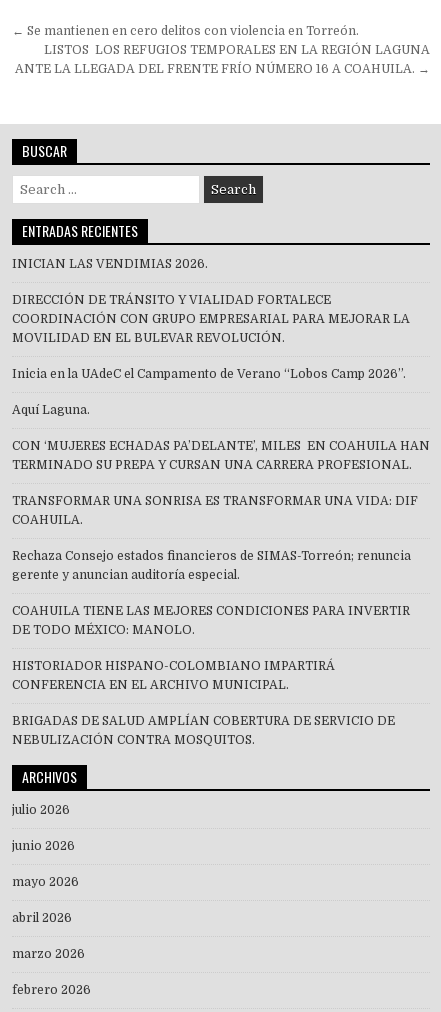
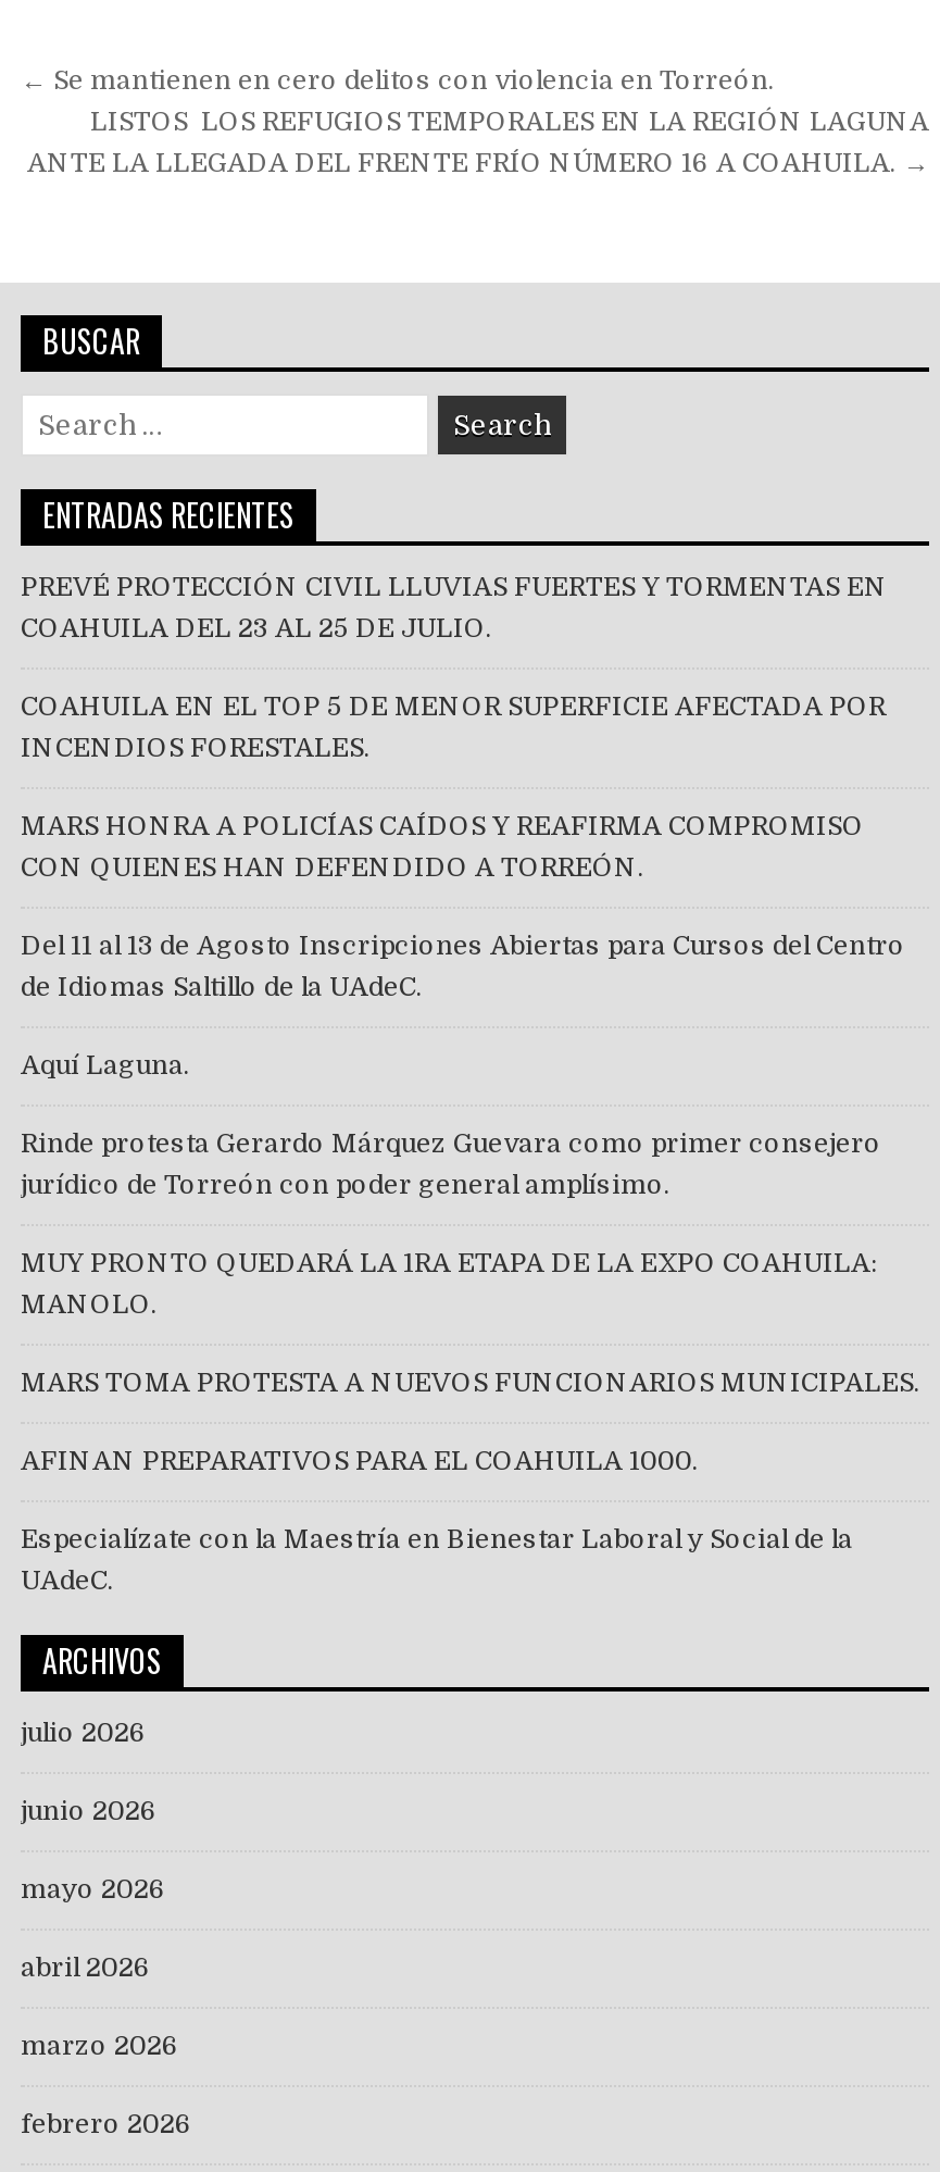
- INICIAN LAS VENDIMIAS 2026.
- DIRECCIÓN DE TRÁNSITO Y VIALIDAD FORTALECE
- COORDINACIÓN CON GRUPO EMPRESARIAL PARA MEJORAR LA
- MOVILIDAD EN EL BULEVAR REVOLUCIÓN.
- Inicia en la UAdeC el Campamento de Verano “Lobos Camp 2026”.
+ PREVÉ PROTECCIÓN CIVIL LLUVIAS FUERTES Y TORMENTAS EN
+ COAHUILA DEL 23 AL 25 DE JULIO.
+ COAHUILA EN EL TOP 5 DE MENOR SUPERFICIE AFECTADA POR
+ INCENDIOS FORESTALES.
+ MARS HONRA A POLICÍAS CAÍDOS Y REAFIRMA COMPROMISO
+ CON QUIENES HAN DEFENDIDO A TORREÓN.
+ Del 11 al 13 de Agosto Inscripciones Abiertas para Cursos del Centro
+ de Idiomas Saltillo de la UAdeC.

moved down: Aquí Laguna.

- CON ‘MUJERES ECHADAS PA’DELANTE’, MILES EN COAHUILA HAN
- TERMINADO SU PREPA Y CURSAN UNA CARRERA PROFESIONAL.
- TRANSFORMAR UNA SONRISA ES TRANSFORMAR UNA VIDA: DIF
- COAHUILA.
- Rechaza Consejo estados financieros de SIMAS-Torreón; renuncia
- gerente y anuncian auditoría especial.
- COAHUILA TIENE LAS MEJORES CONDICIONES PARA INVERTIR
- DE TODO MÉXICO: MANOLO.
- HISTORIADOR HISPANO-COLOMBIANO IMPARTIRÁ
- CONFERENCIA EN EL ARCHIVO MUNICIPAL.
- BRIGADAS DE SALUD AMPLÍAN COBERTURA DE SERVICIO DE
- NEBULIZACIÓN CONTRA MOSQUITOS.
+ Rinde protesta Gerardo Márquez Guevara como primer consejero
+ jurídico de Torreón con poder general amplísimo.
+ MUY PRONTO QUEDARÁ LA 1RA ETAPA DE LA EXPO COAHUILA:
+ MANOLO.
+ MARS TOMA PROTESTA A NUEVOS FUNCIONARIOS MUNICIPALES.
+ AFINAN PREPARATIVOS PARA EL COAHUILA 1000.
+ Especialízate con la Maestría en Bienestar Laboral y Social de la
+ UAdeC.
